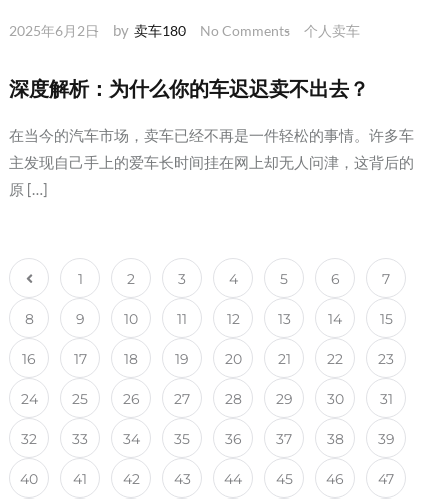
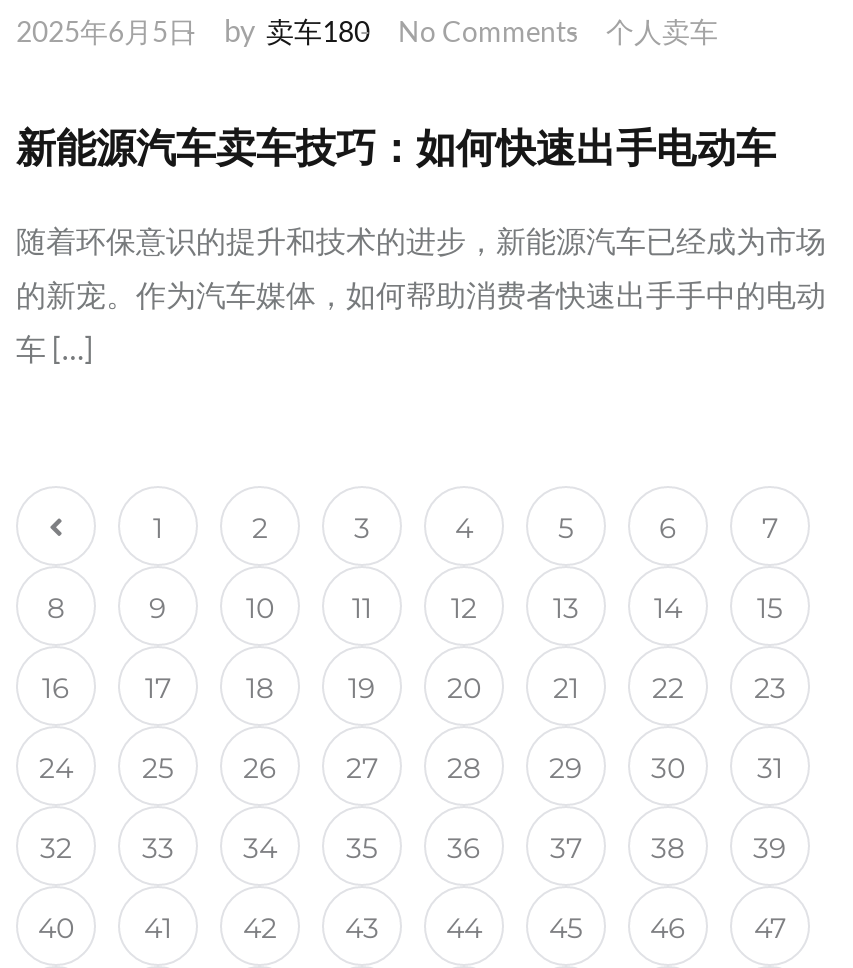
- 2025年6月2日 by 卖车180 No Comments 个人卖车
+ 2025年6月5日 by 卖车180 No Comments 个人卖车

- 深度解析：为什么你的车迟迟卖不出去？
+ 新能源汽车卖车技巧：如何快速出手电动车

- 在当今的汽车市场，卖车已经不再是一件轻松的事情。许多车
+ 随着环保意识的提升和技术的进步，新能源汽车已经成为市场

- 主发现自己手上的爱车长时间挂在网上却无人问津，这背后的
+ 的新宠。作为汽车媒体，如何帮助消费者快速出手手中的电动

- 原 […]
+ 车 […]
